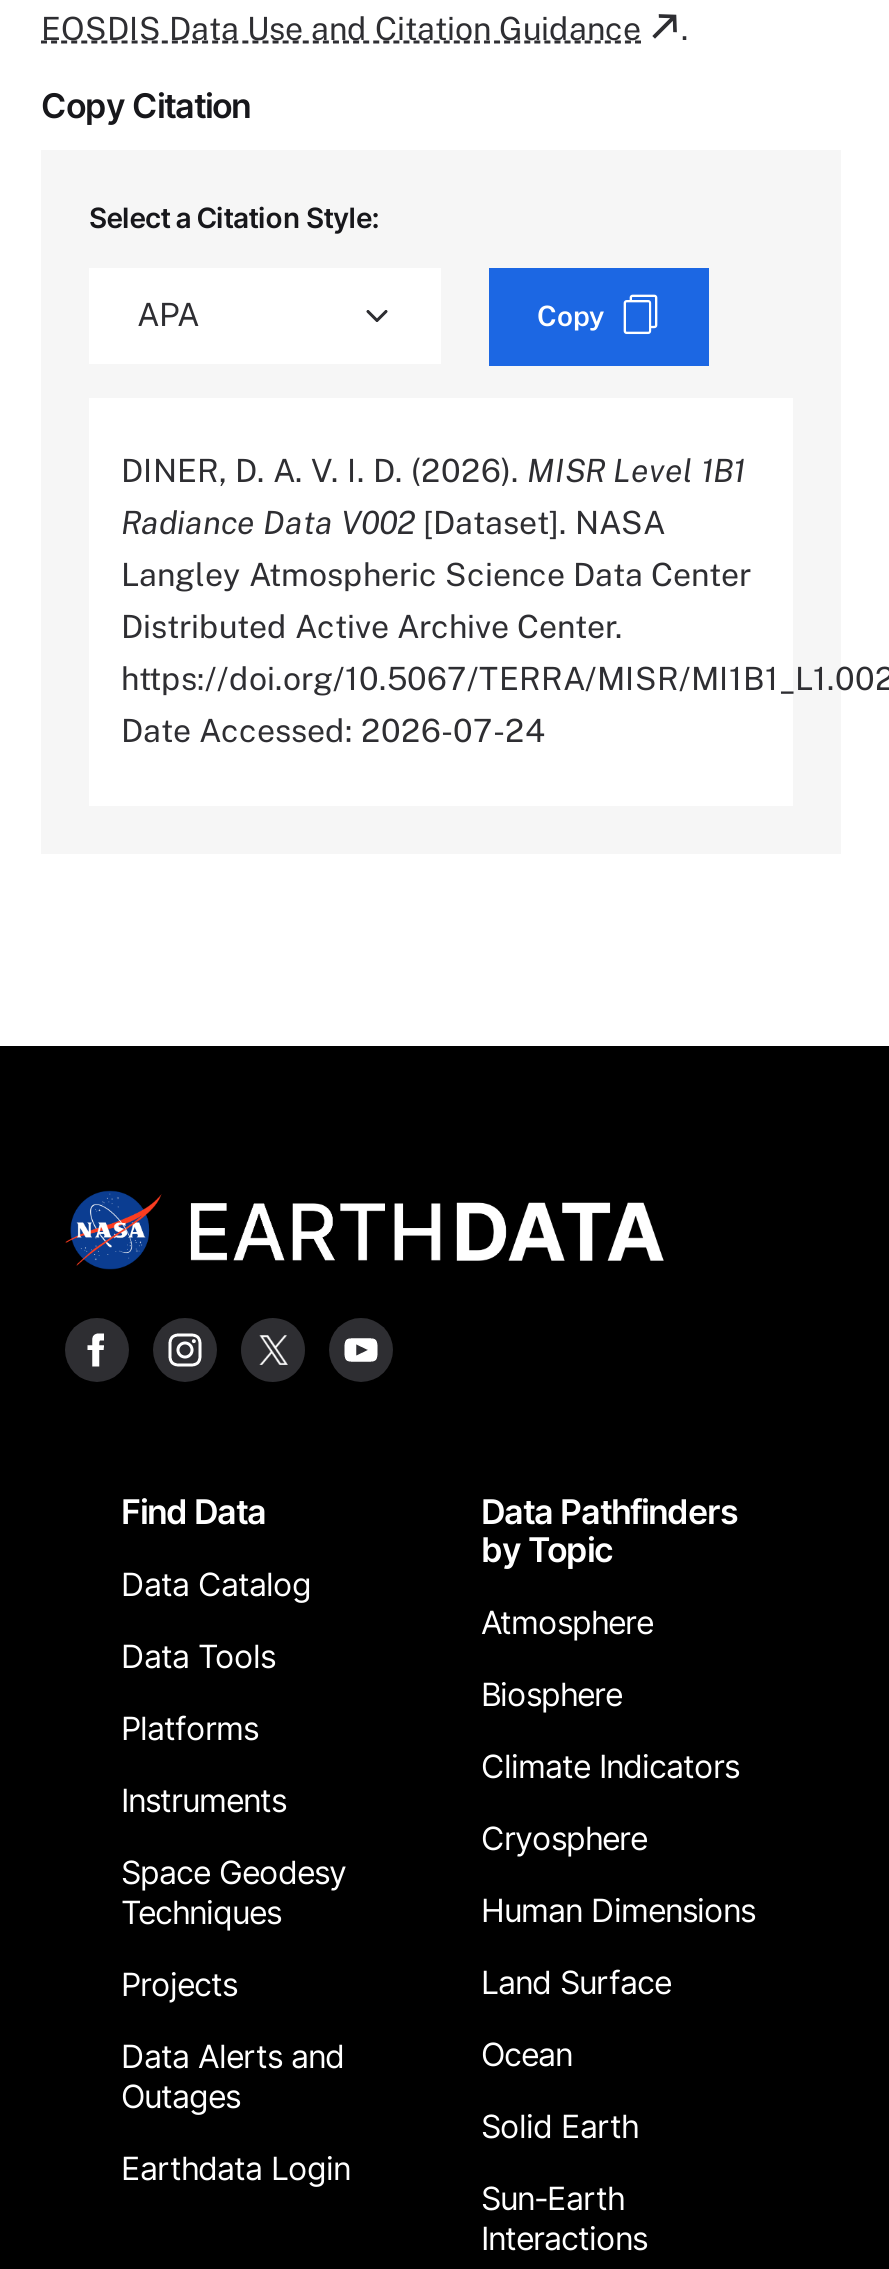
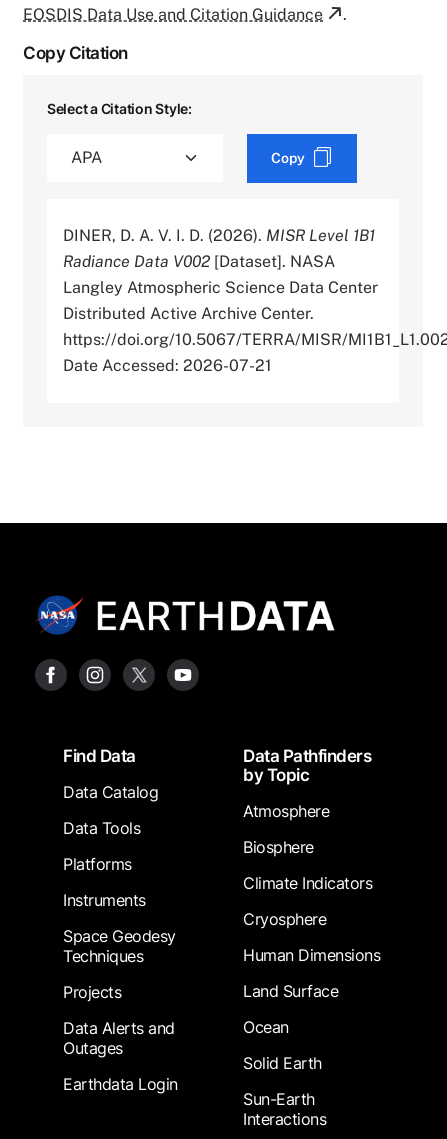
- Date Accessed: 2026-07-24
+ Date Accessed: 2026-07-21
